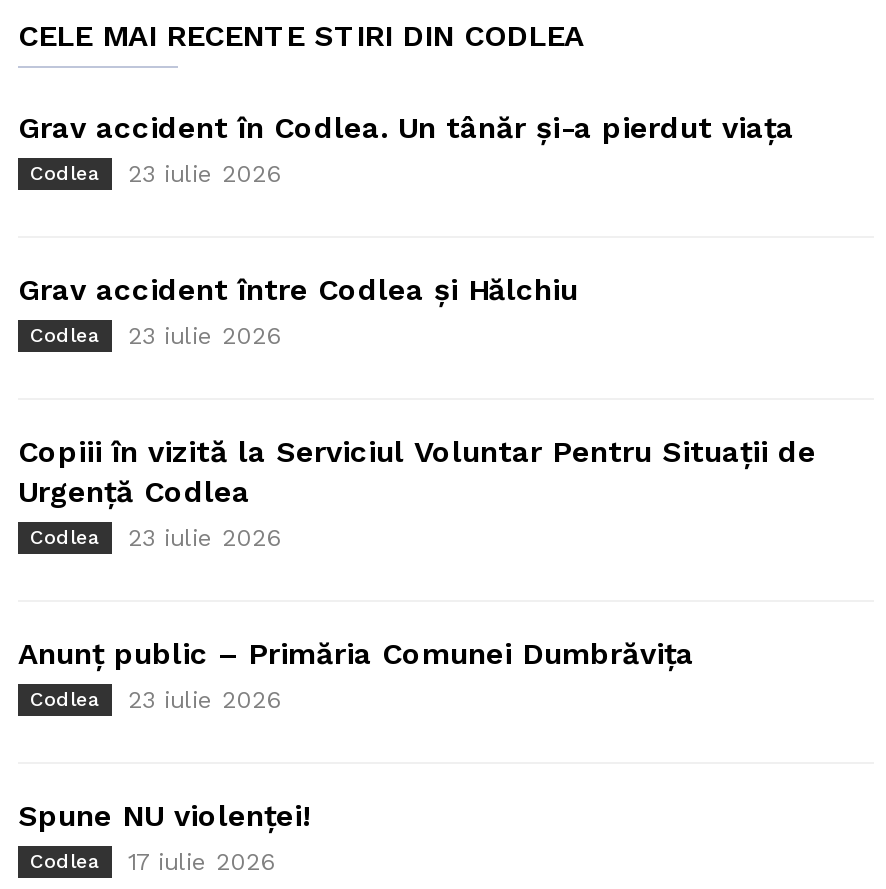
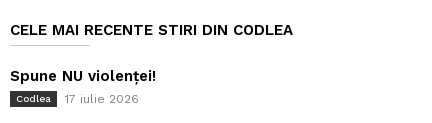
- Grav accident în Codlea. Un tânăr și-a pierdut viața
- Codlea
- 23 iulie 2026
- Grav accident între Codlea și Hălchiu
- Codlea
- 23 iulie 2026
- Copiii în vizită la Serviciul Voluntar Pentru Situații de
- Urgență Codlea
- Codlea
- 23 iulie 2026
- Anunț public – Primăria Comunei Dumbrăvița
- Codlea
- 23 iulie 2026
